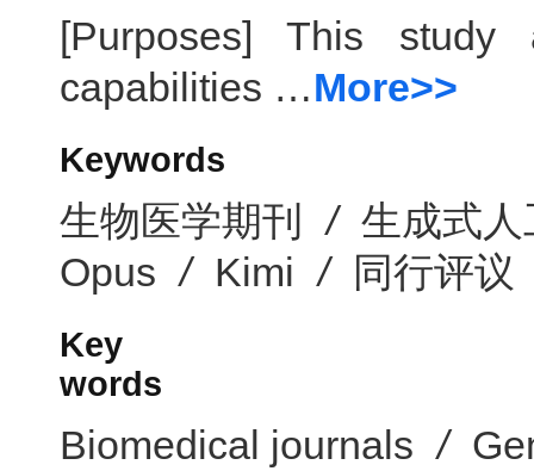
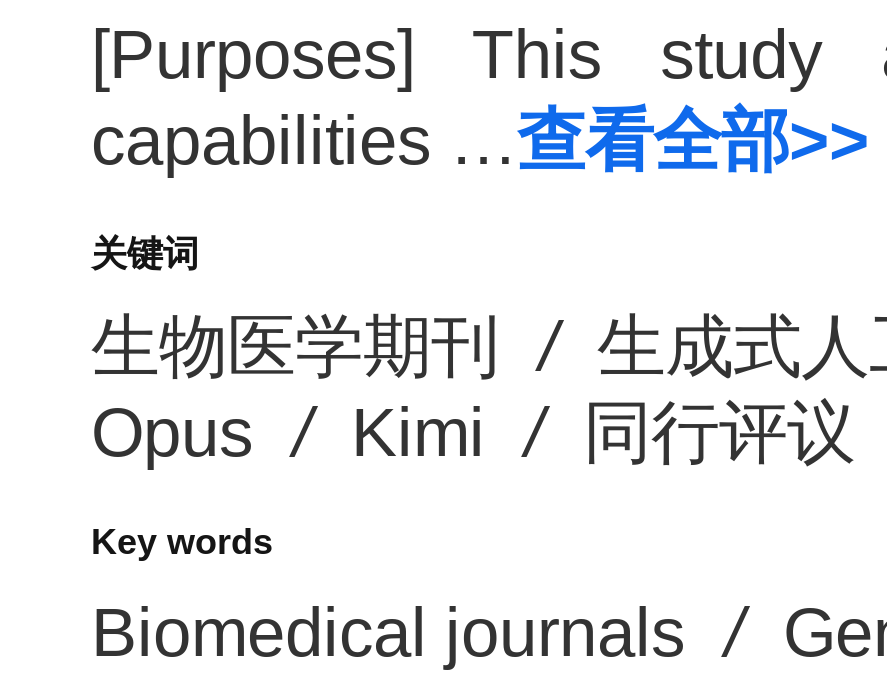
- capabilities … More>>
+ capabilities …查看全部>>

- Keywords
+ 关键词
